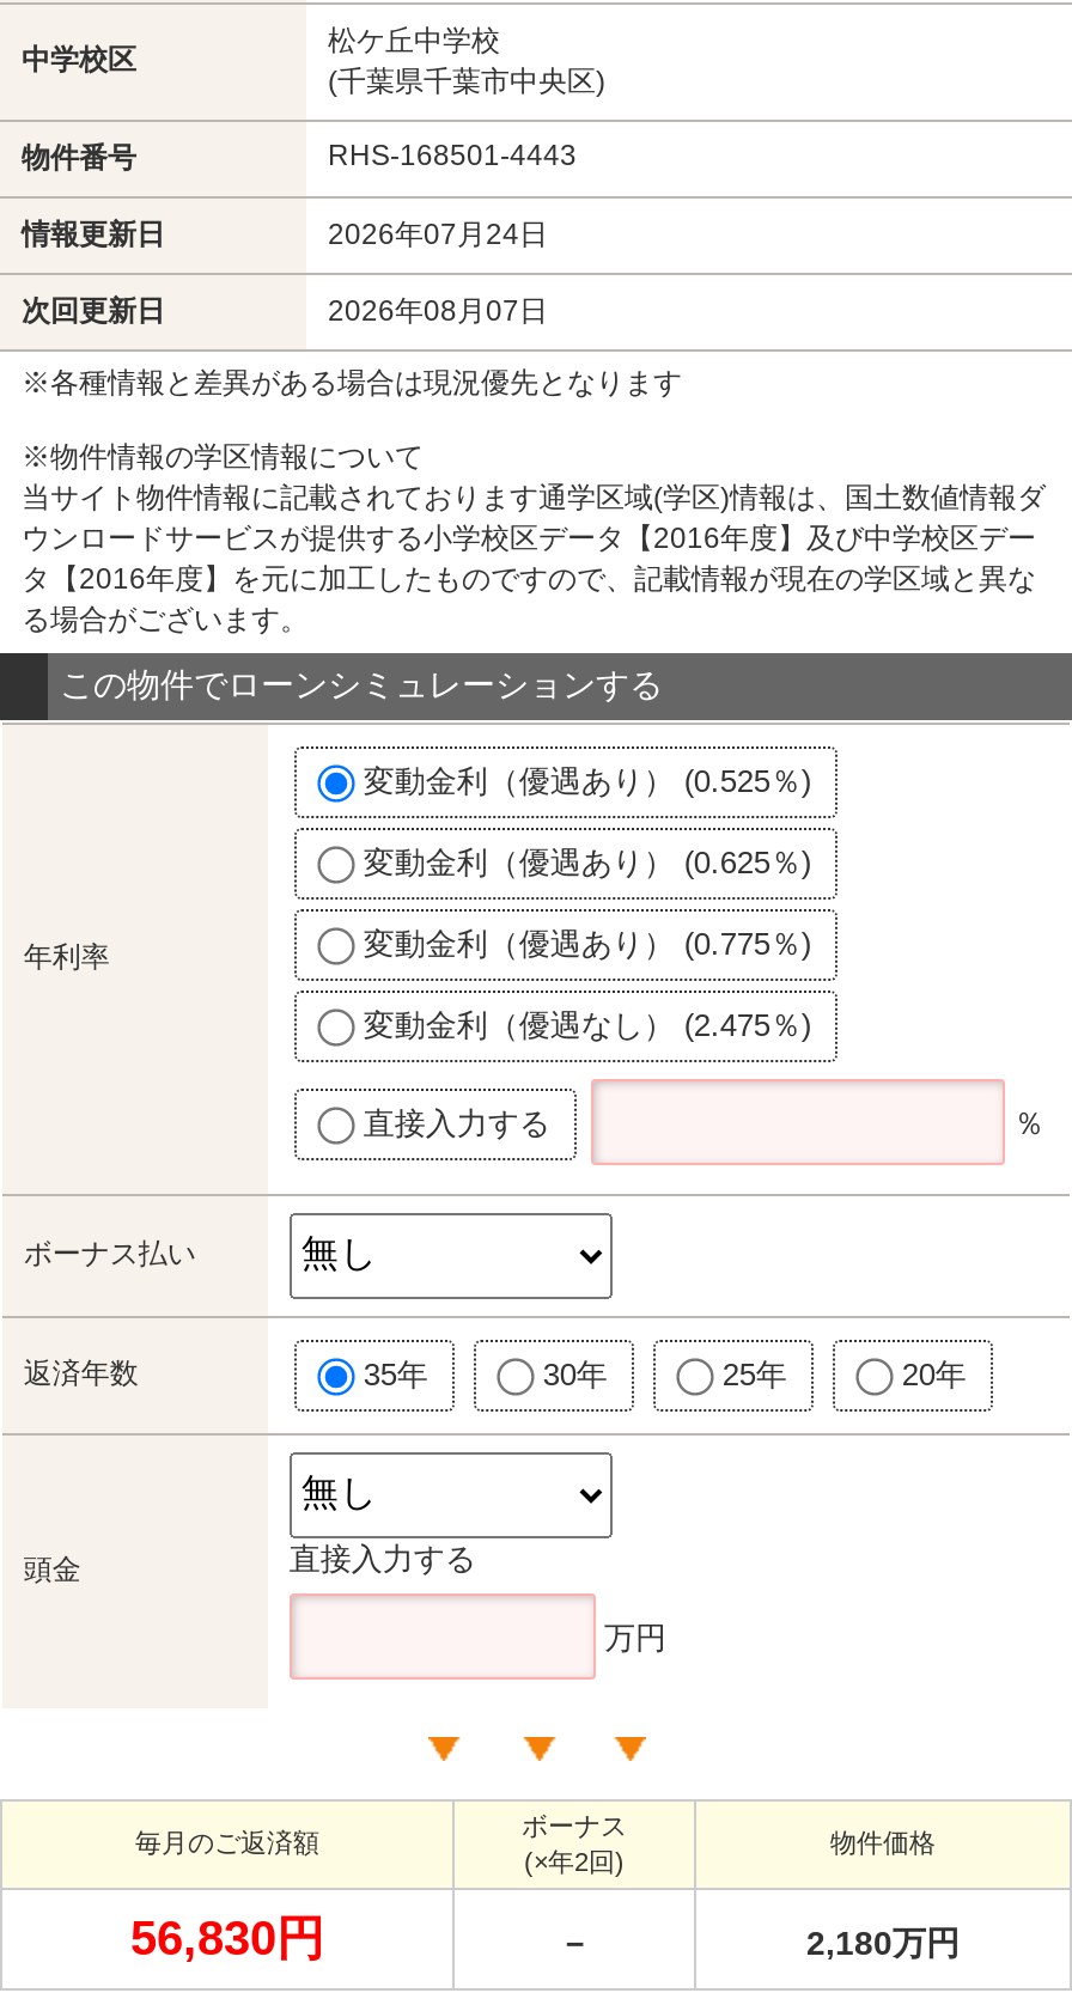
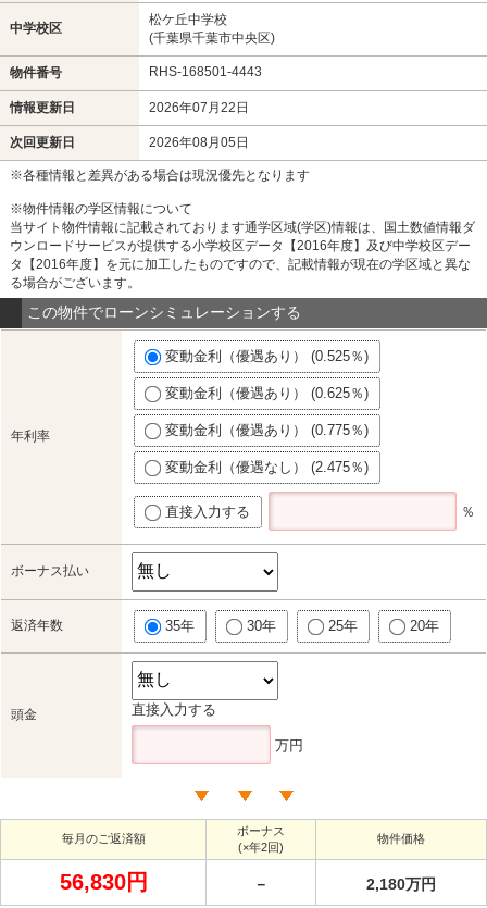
- 2026年07月24日
+ 2026年07月22日

- 2026年08月07日
+ 2026年08月05日
